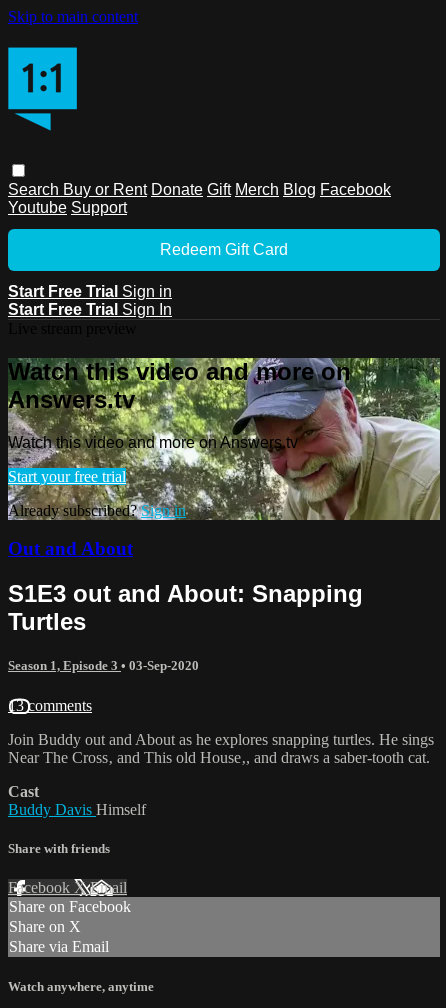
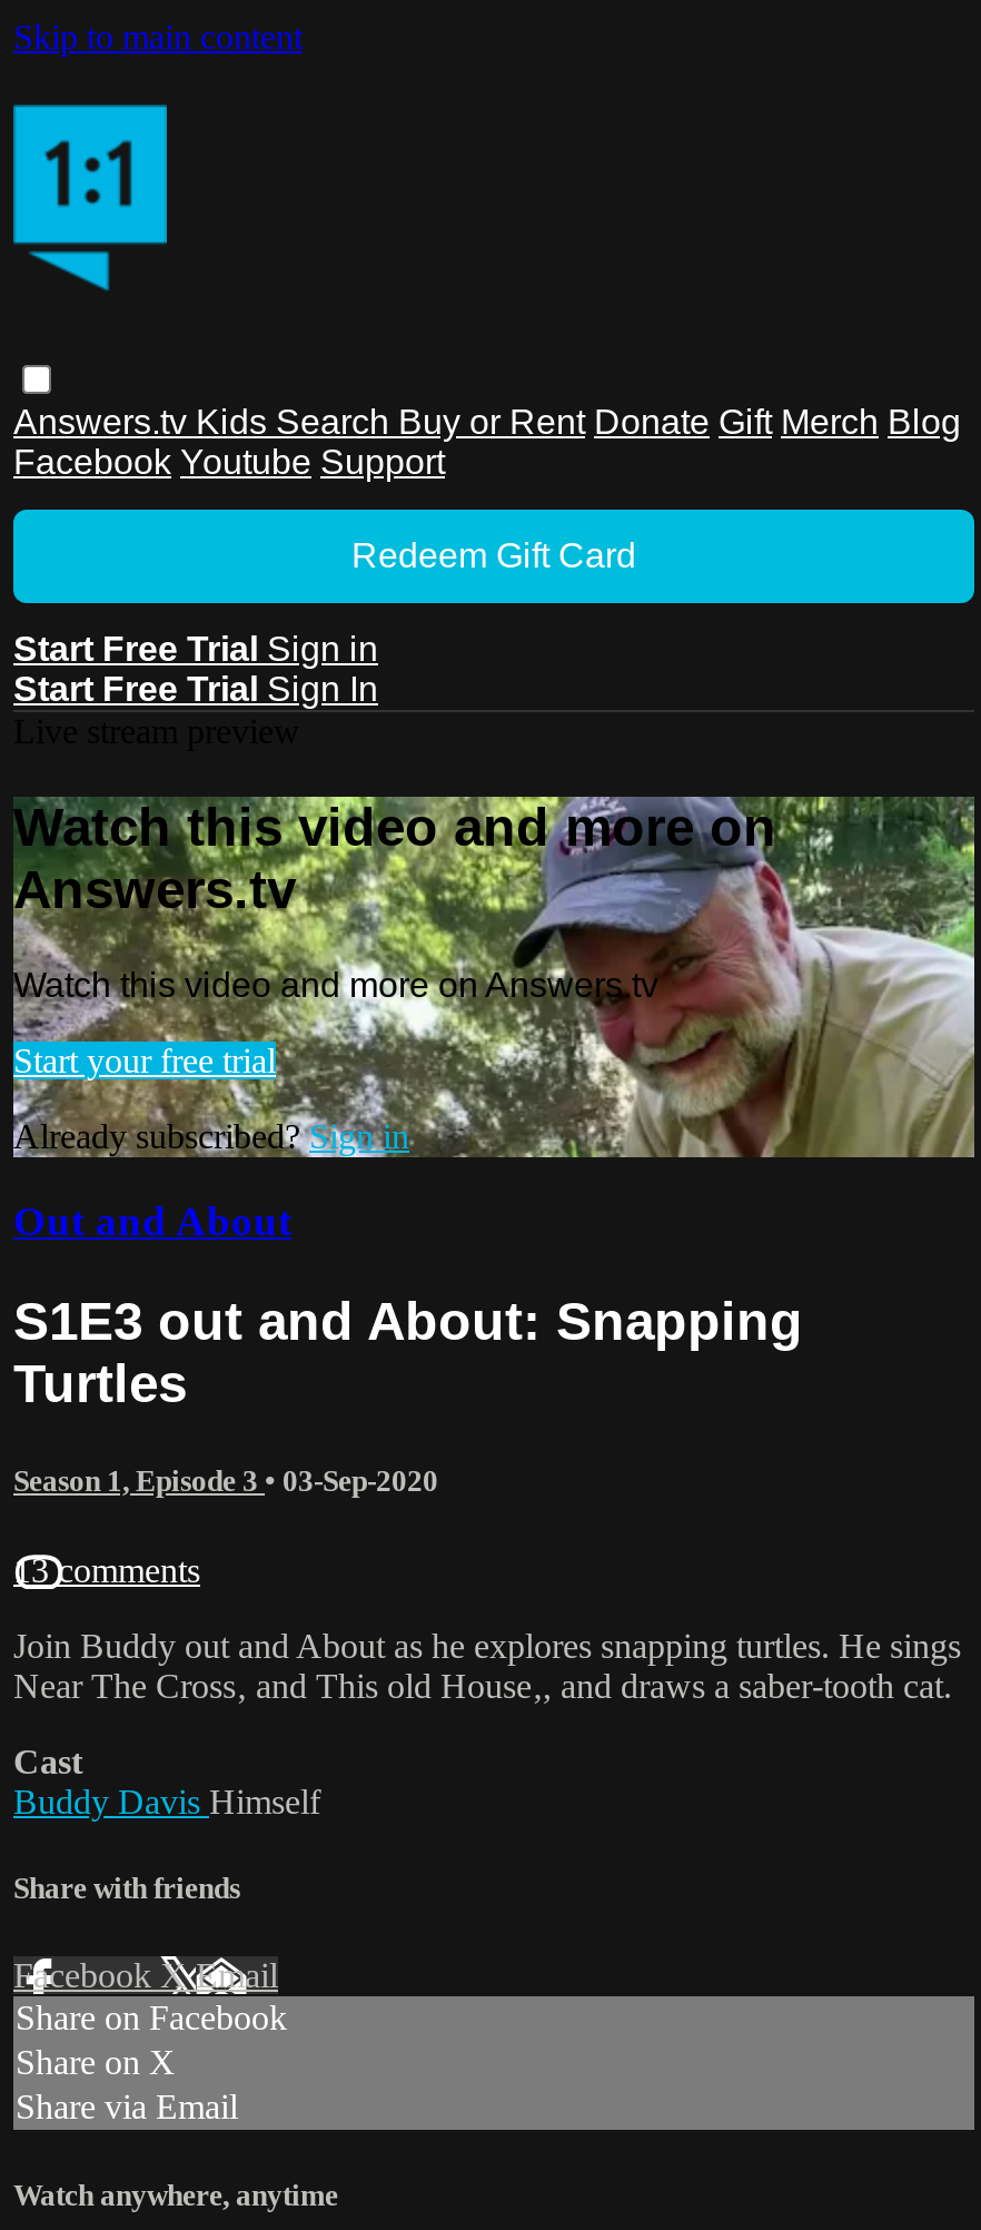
- Search Buy or Rent Donate Gift Merch Blog Facebook
- Youtube Support
+ Answers.tv Kids Search Buy or Rent Donate Gift Merch Blog
+ Facebook Youtube Support
